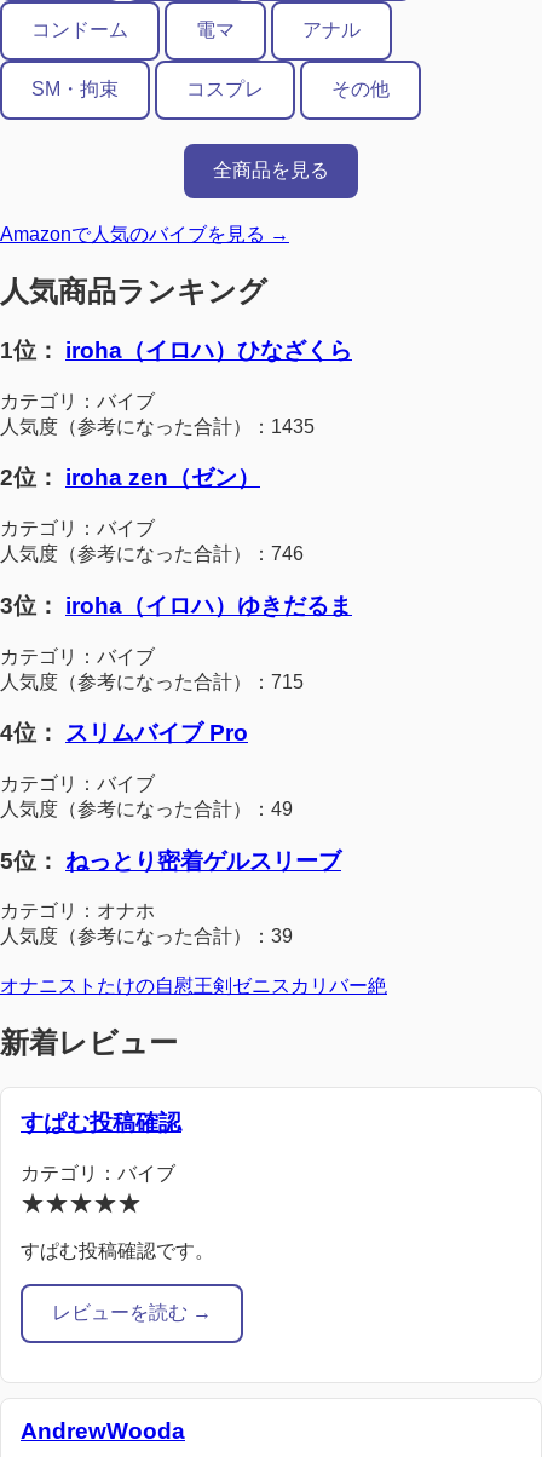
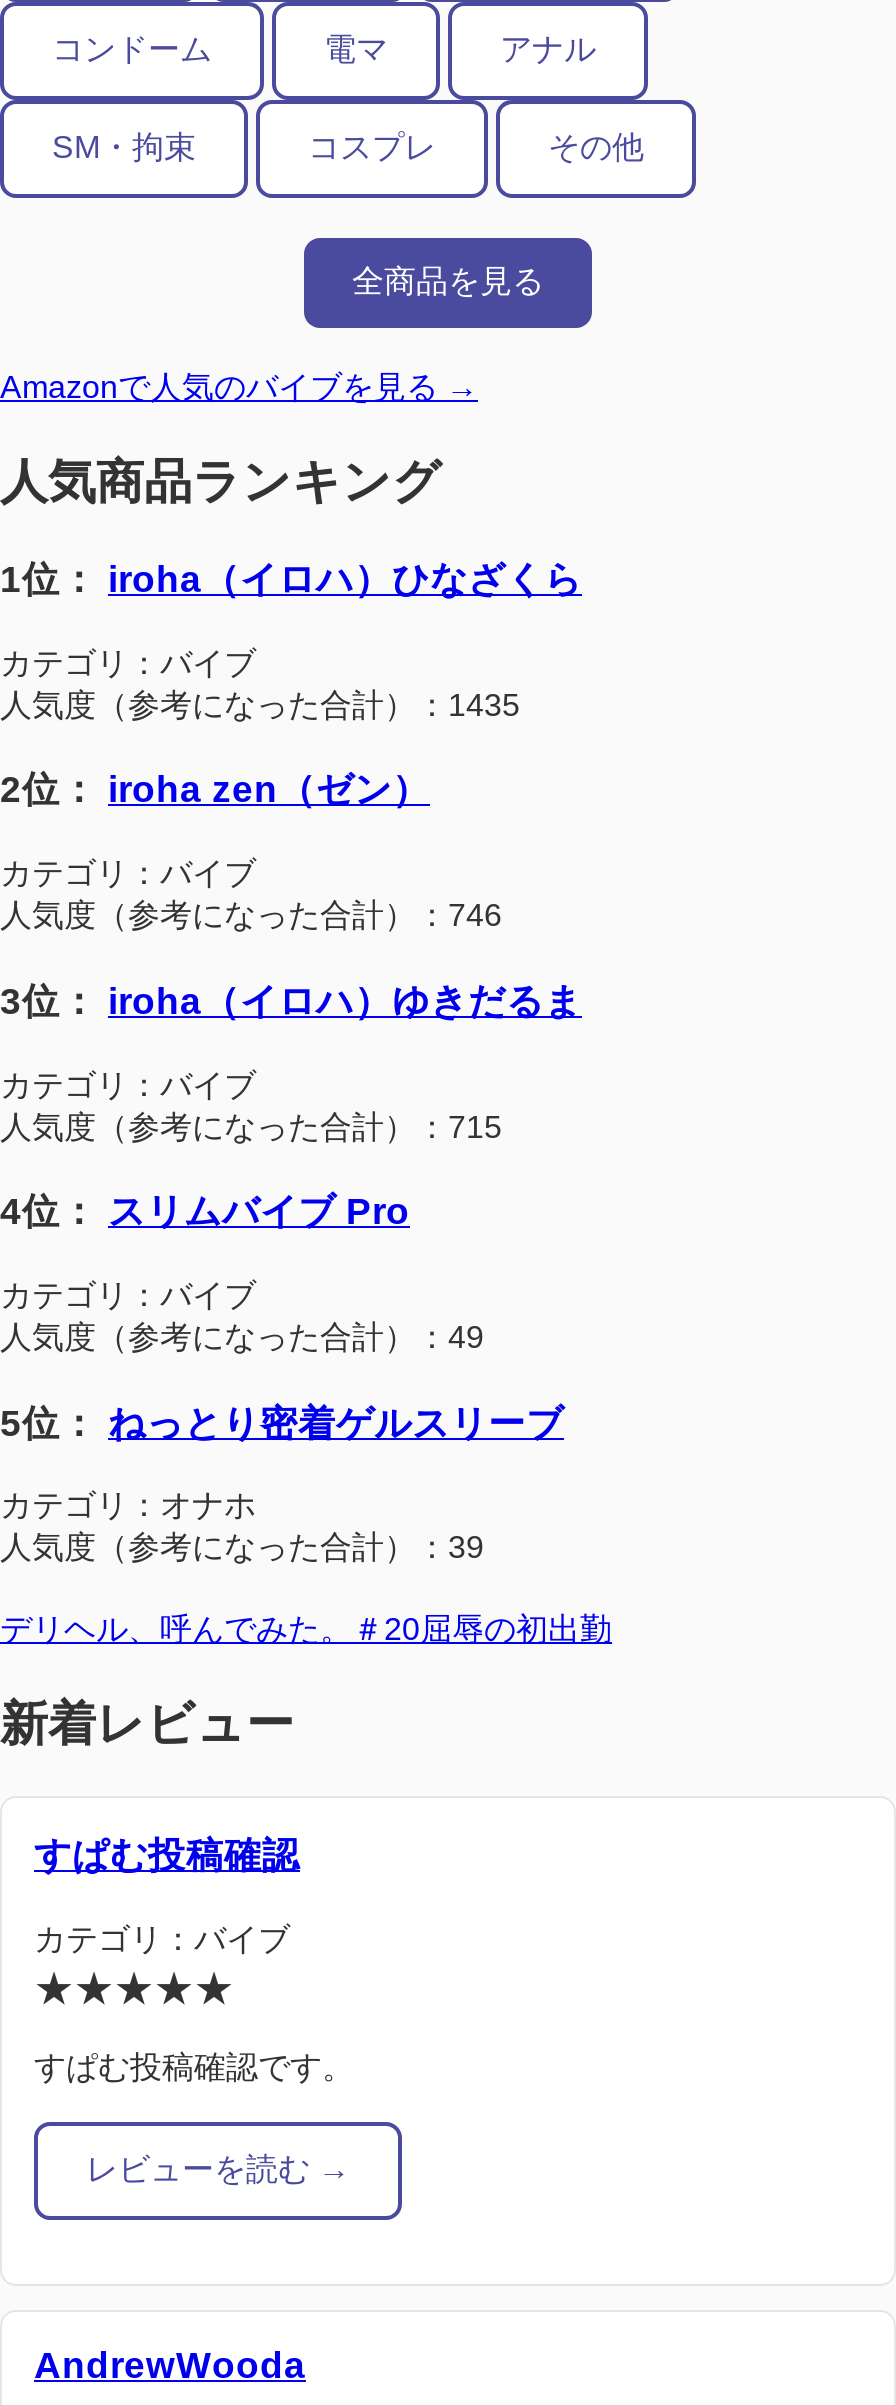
- オナニストたけの自慰王剣ゼニスカリバー絶
+ デリヘル、呼んでみた。＃20屈辱の初出勤
